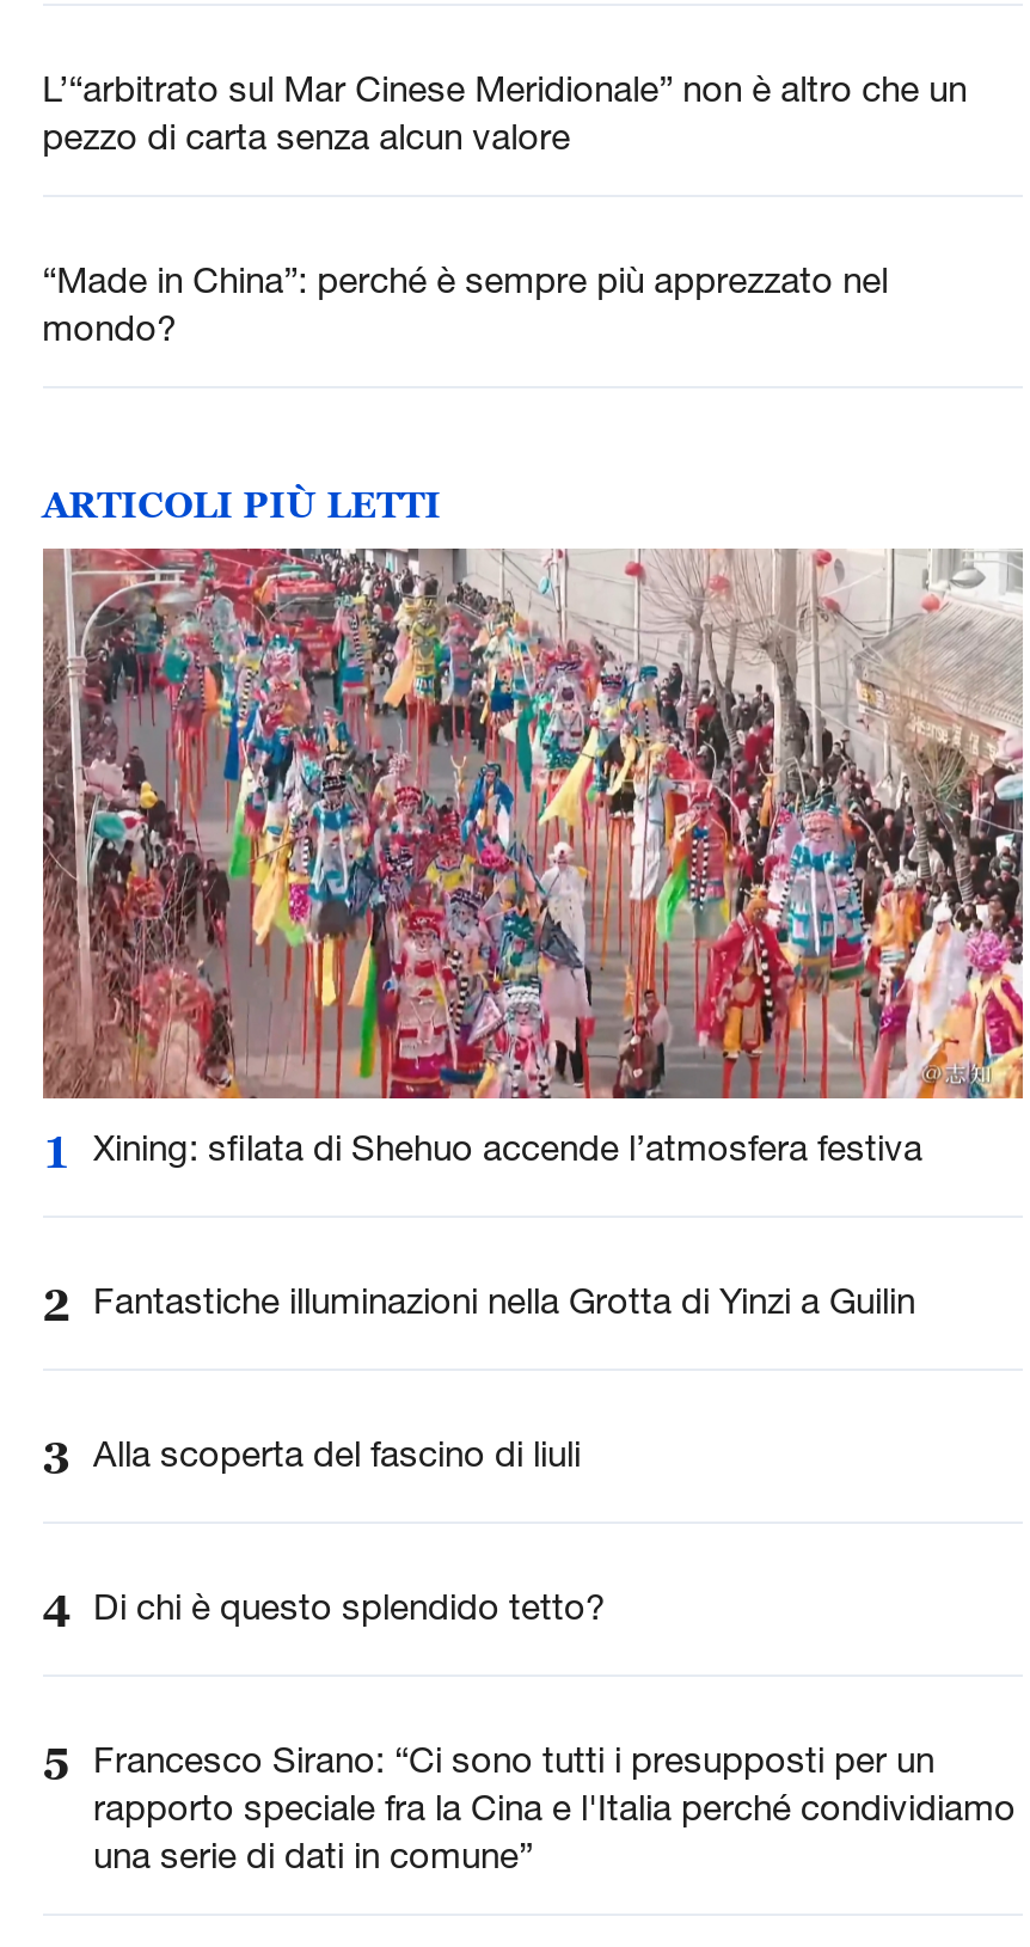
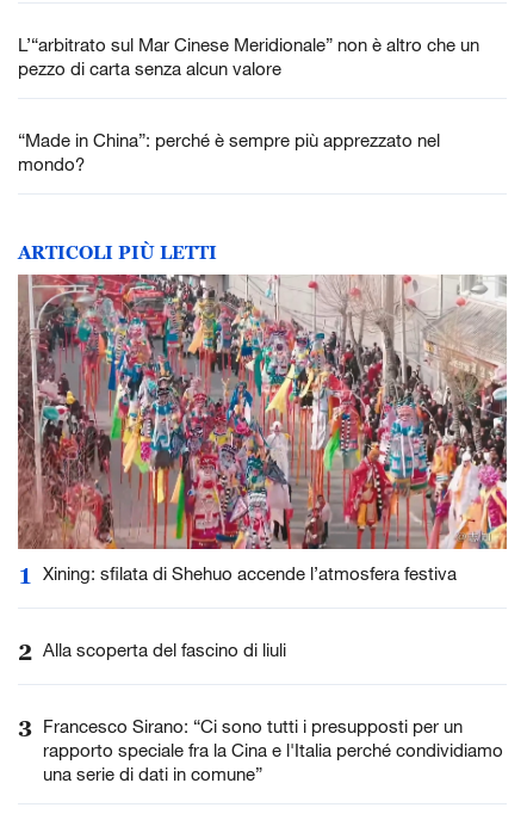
- 2 Fantastiche illuminazioni nella Grotta di Yinzi a Guilin
- 3 Alla scoperta del fascino di liuli
- 4 Di chi è questo splendido tetto?
- 5 Francesco Sirano: “Ci sono tutti i presupposti per un
+ 2 Alla scoperta del fascino di liuli
+ 3 Francesco Sirano: “Ci sono tutti i presupposti per un
